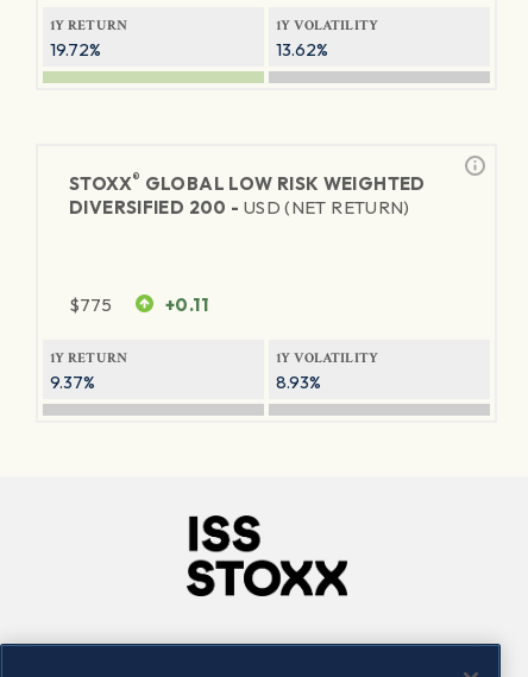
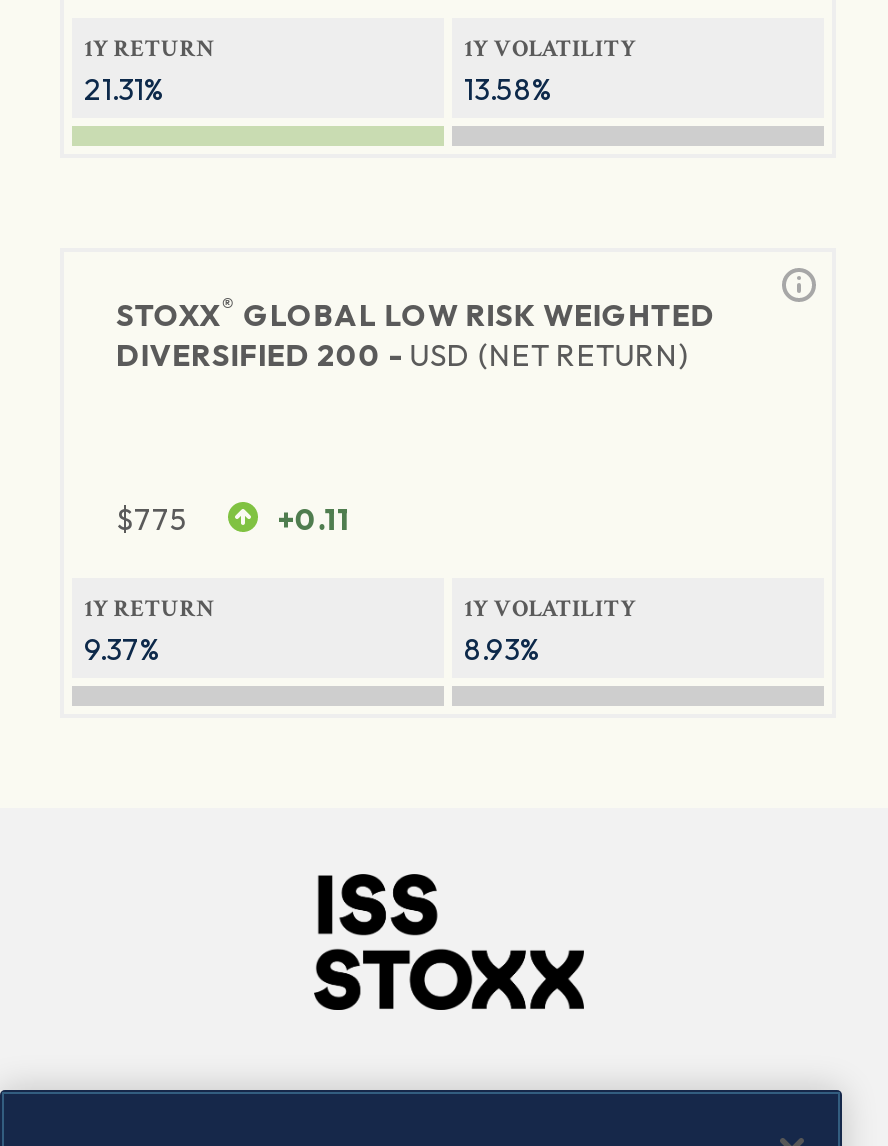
- 19.72%
+ 21.31%

- 13.62%
+ 13.58%
